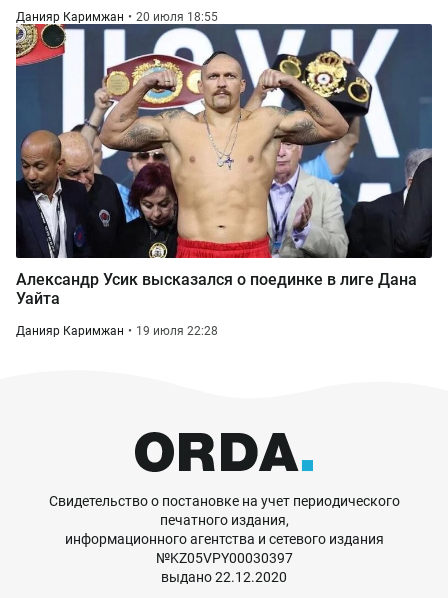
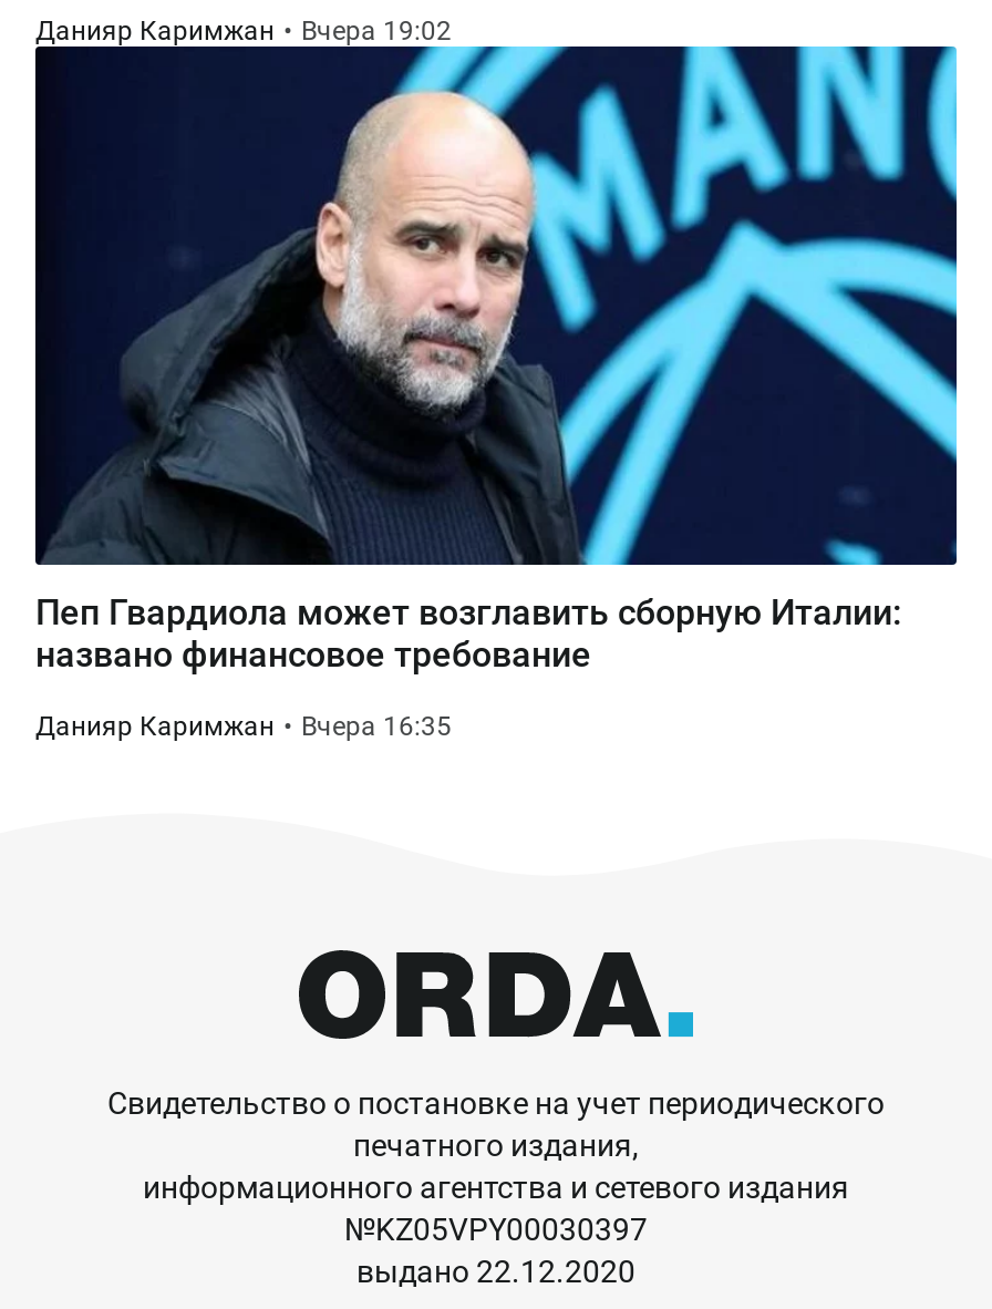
- [image]
- Данияр Каримжан 20 июля 18:55
+ [image]
+ Данияр Каримжан Вчера 19:02

- Александр Усик высказался о поединке в лиге Дана
- Уайта
+ Пеп Гвардиола может возглавить сборную Италии:
+ названо финансовое требование

- Данияр Каримжан 19 июля 22:28
+ Данияр Каримжан Вчера 16:35
